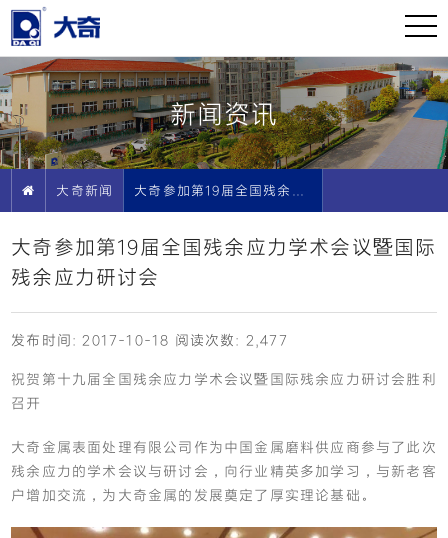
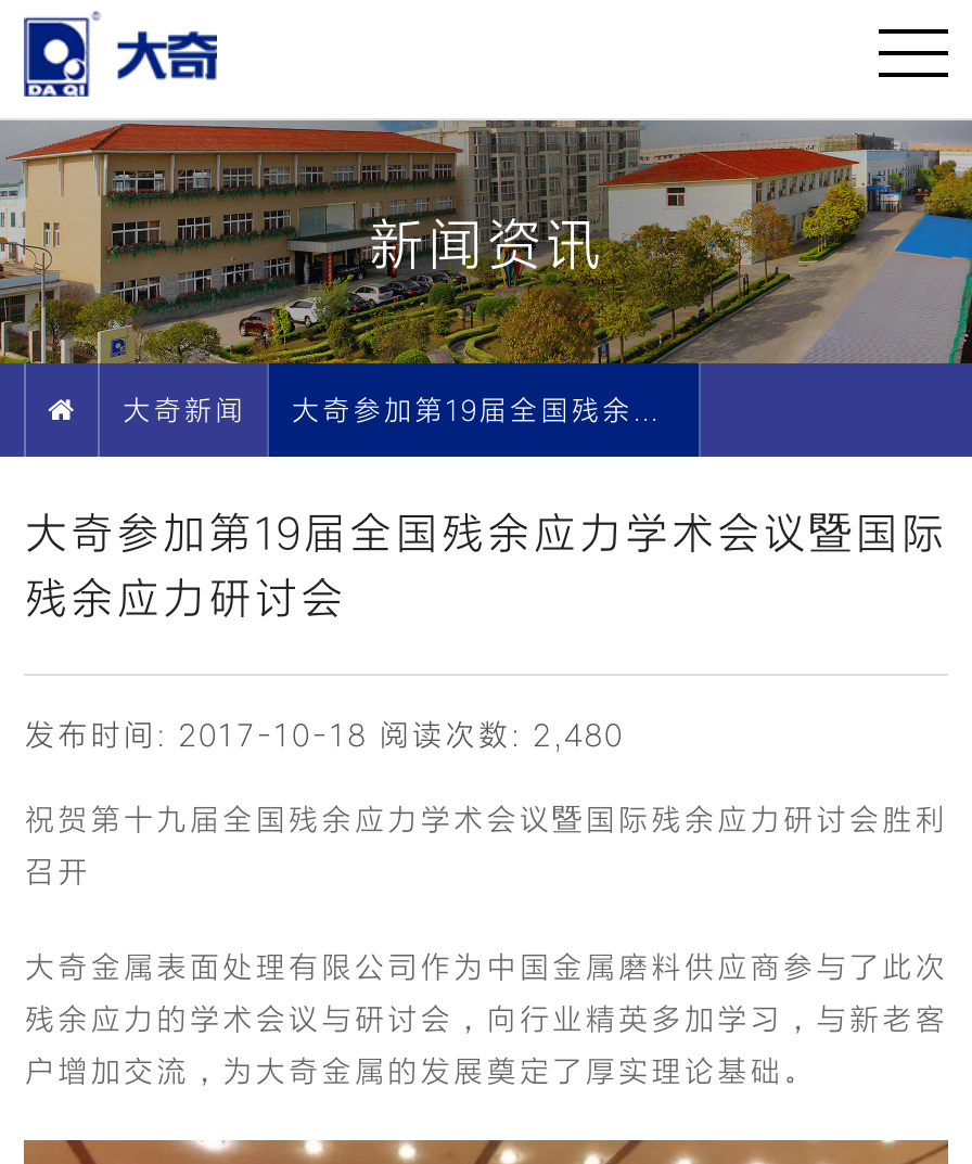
- 发布时间: 2017-10-18 阅读次数: 2,477
+ 发布时间: 2017-10-18 阅读次数: 2,480
